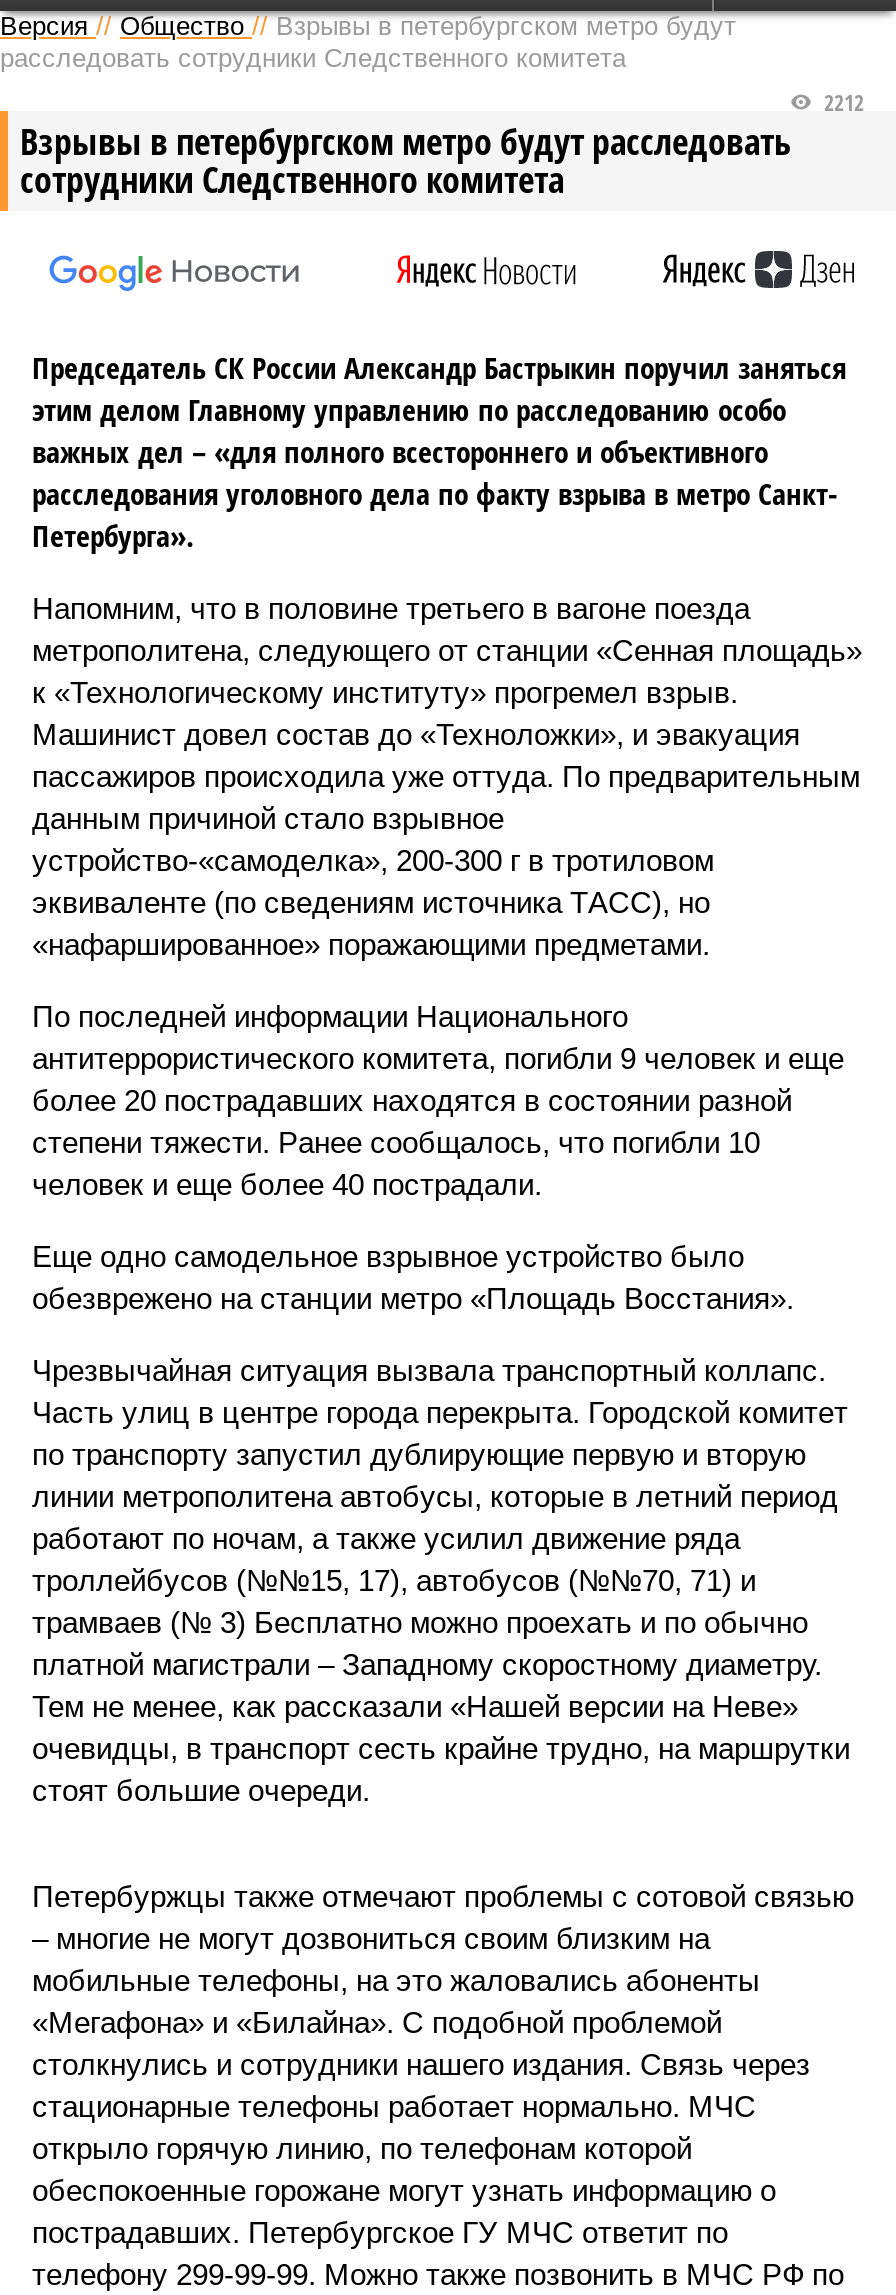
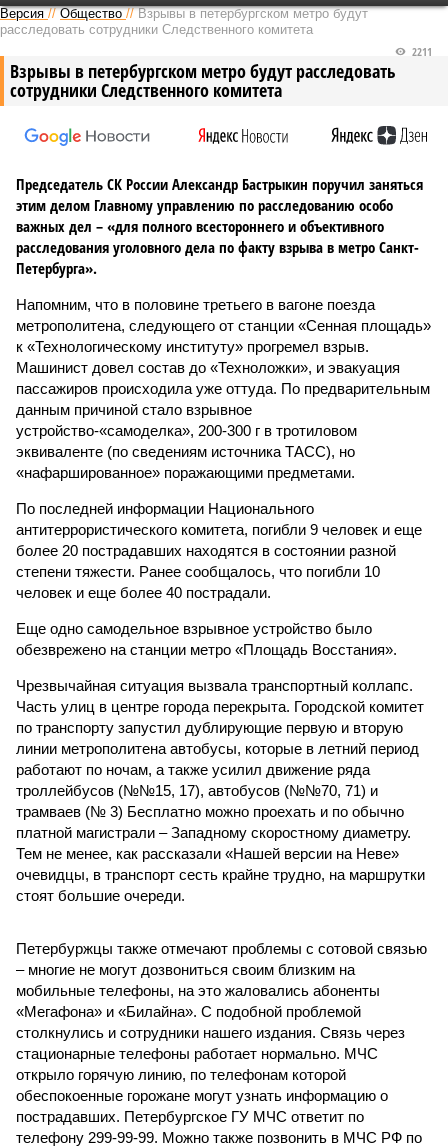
- 2212
+ 2211
